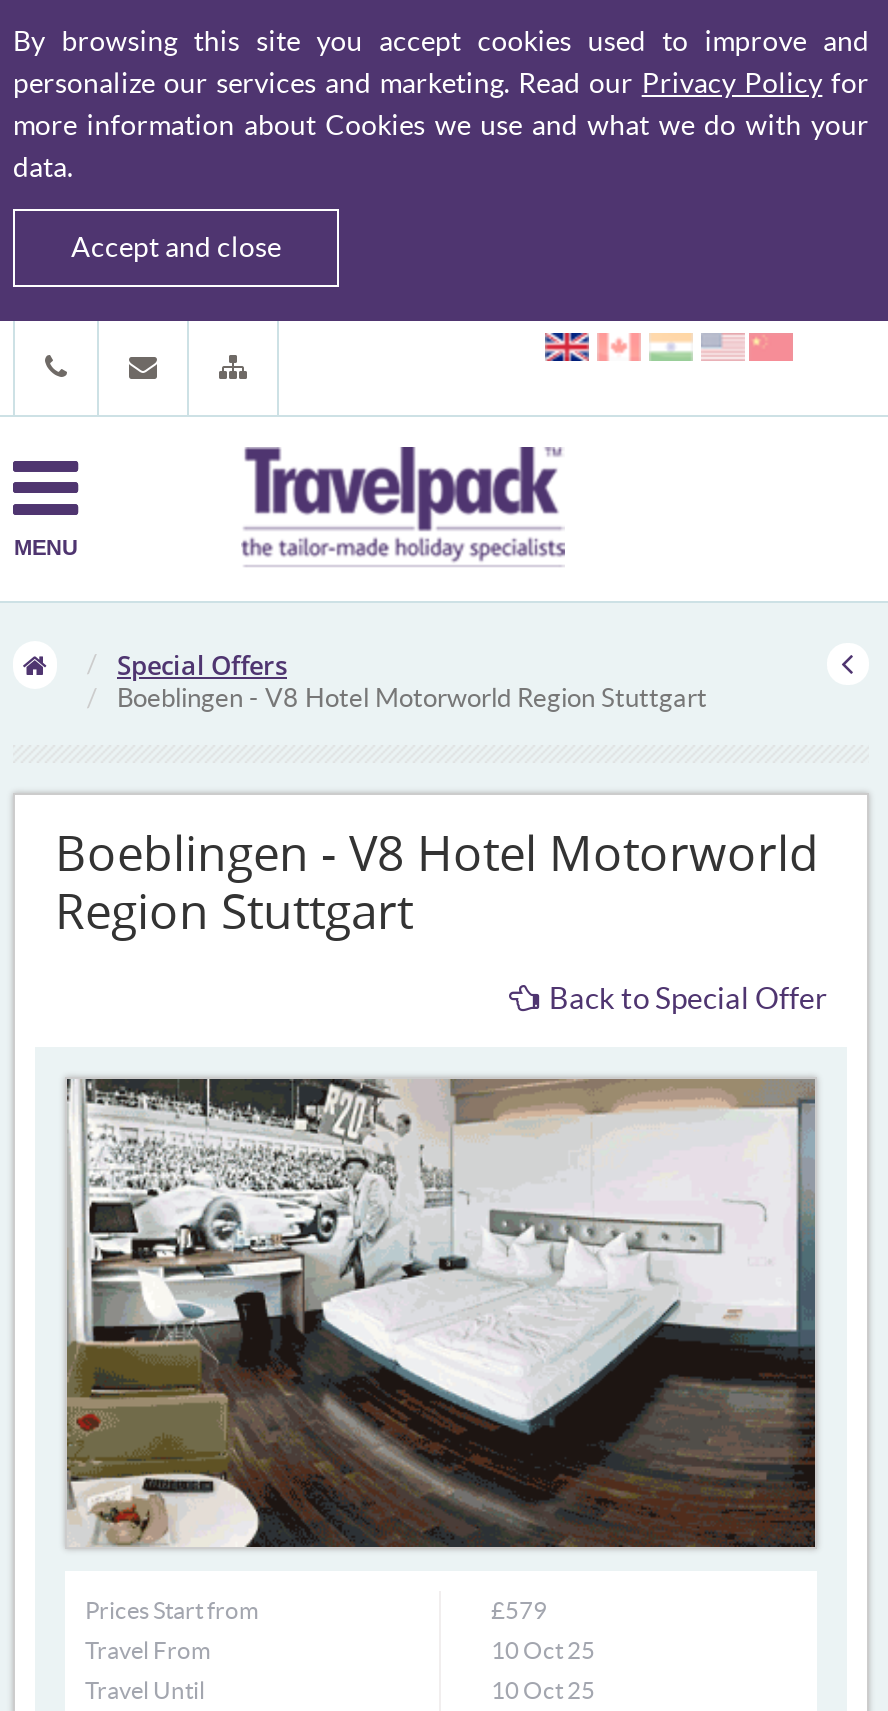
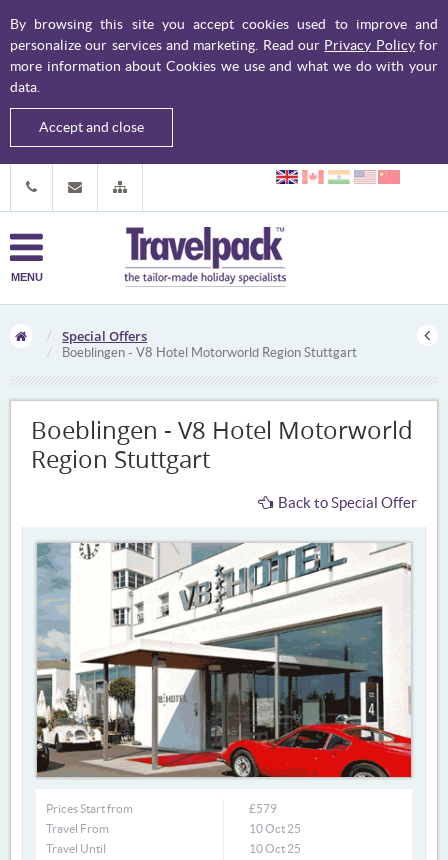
- [image]
+ [image]
